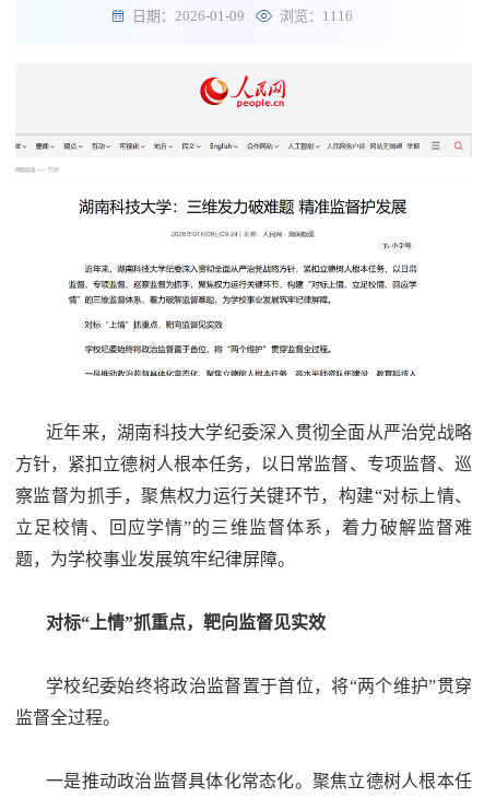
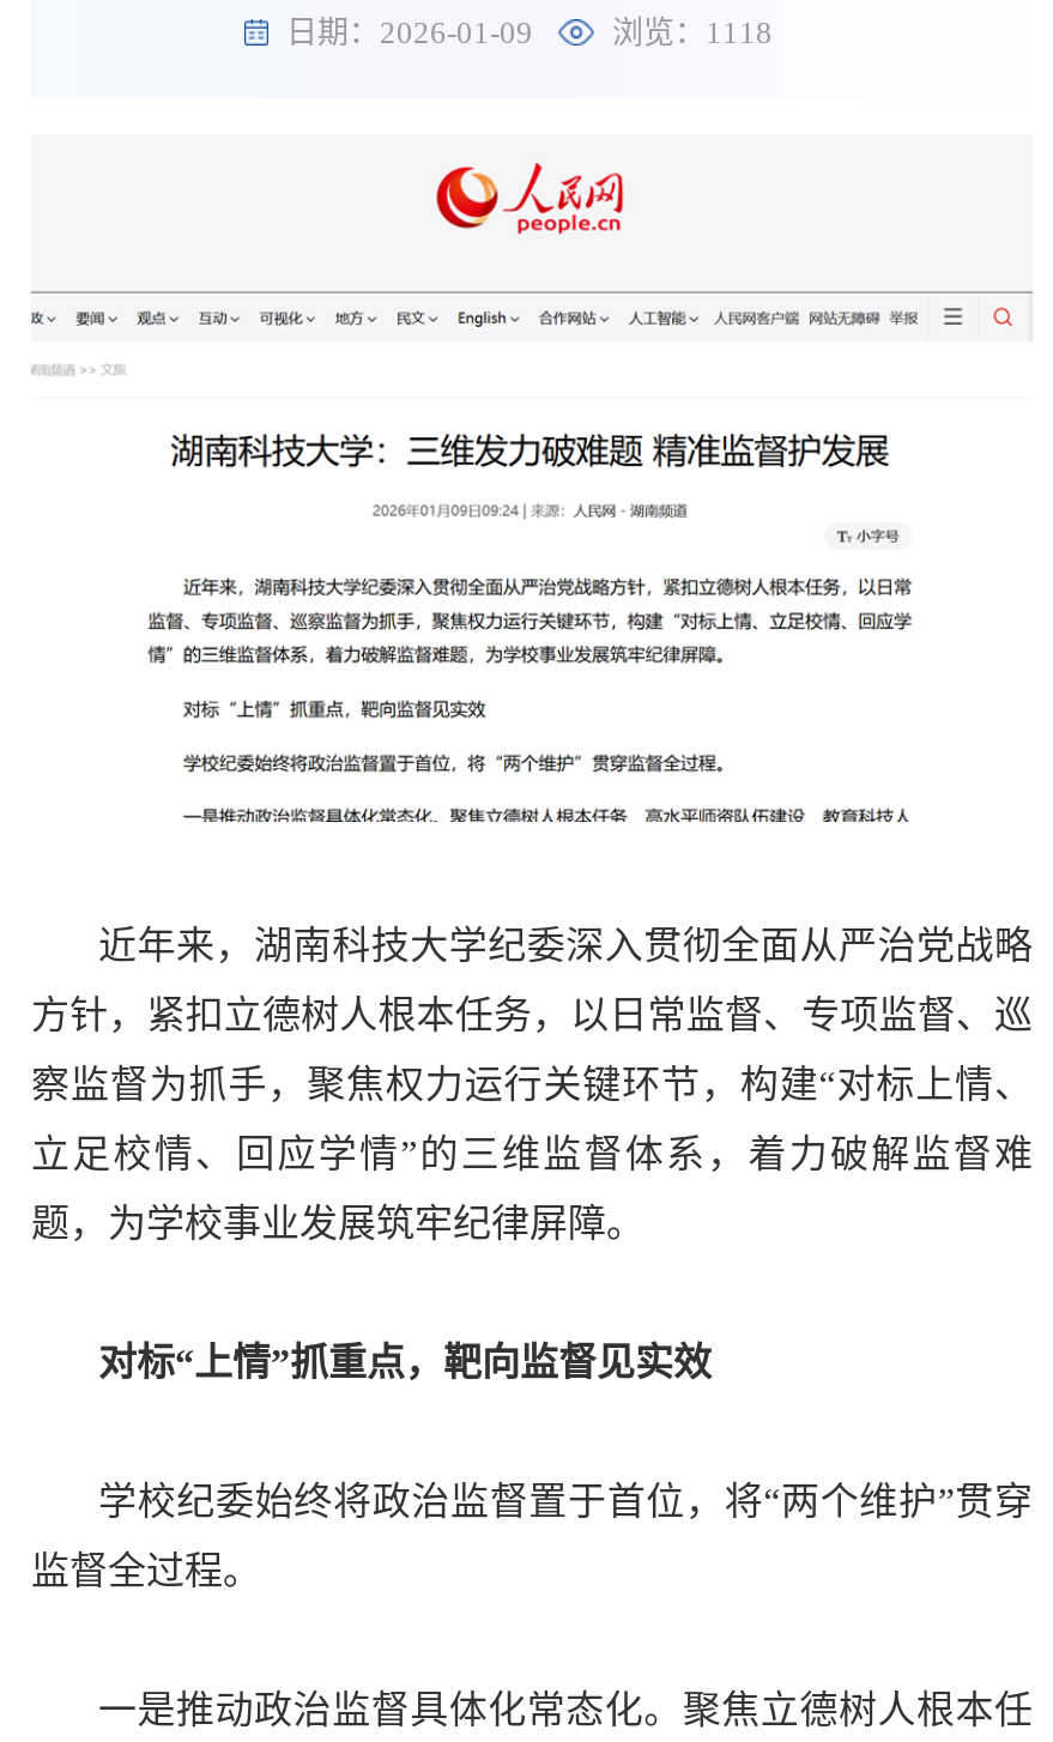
- 浏览：1116
+ 浏览：1118
